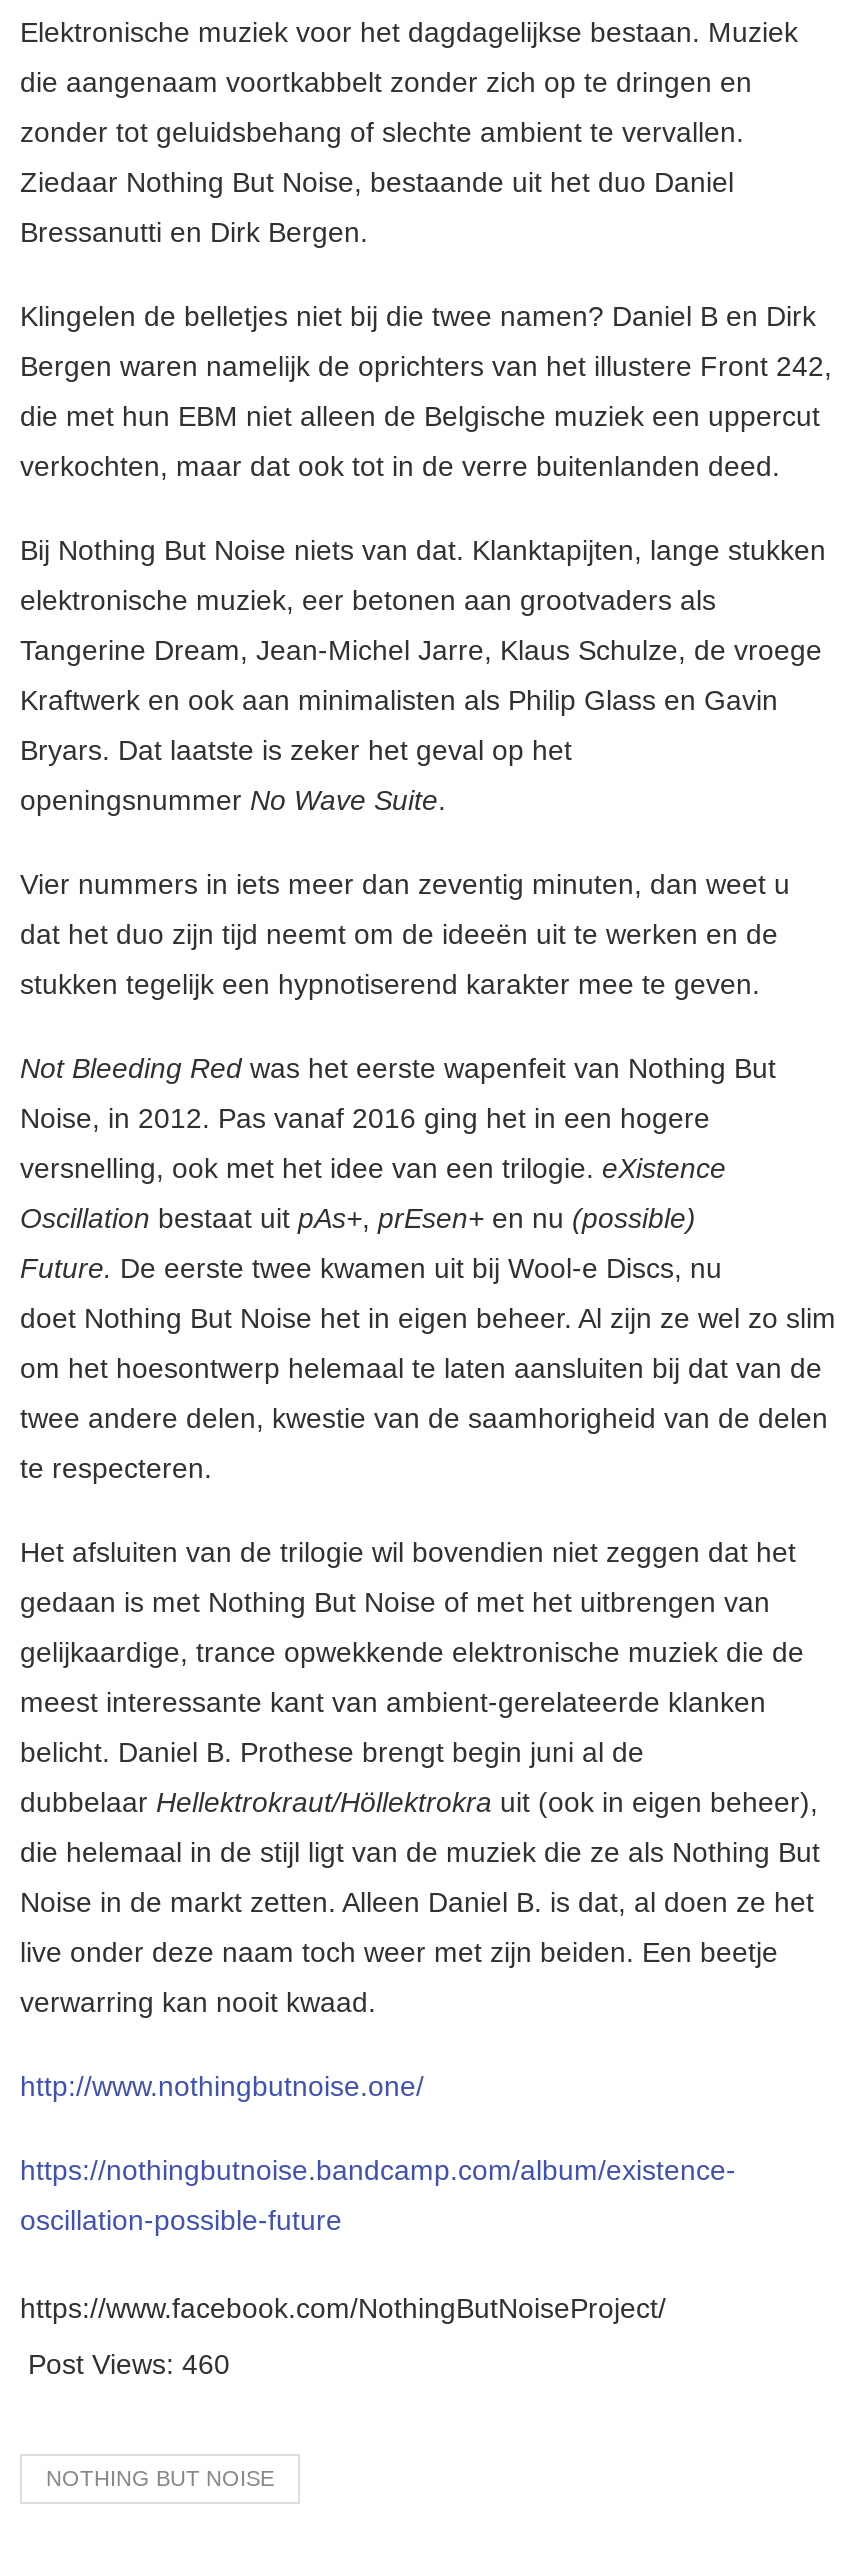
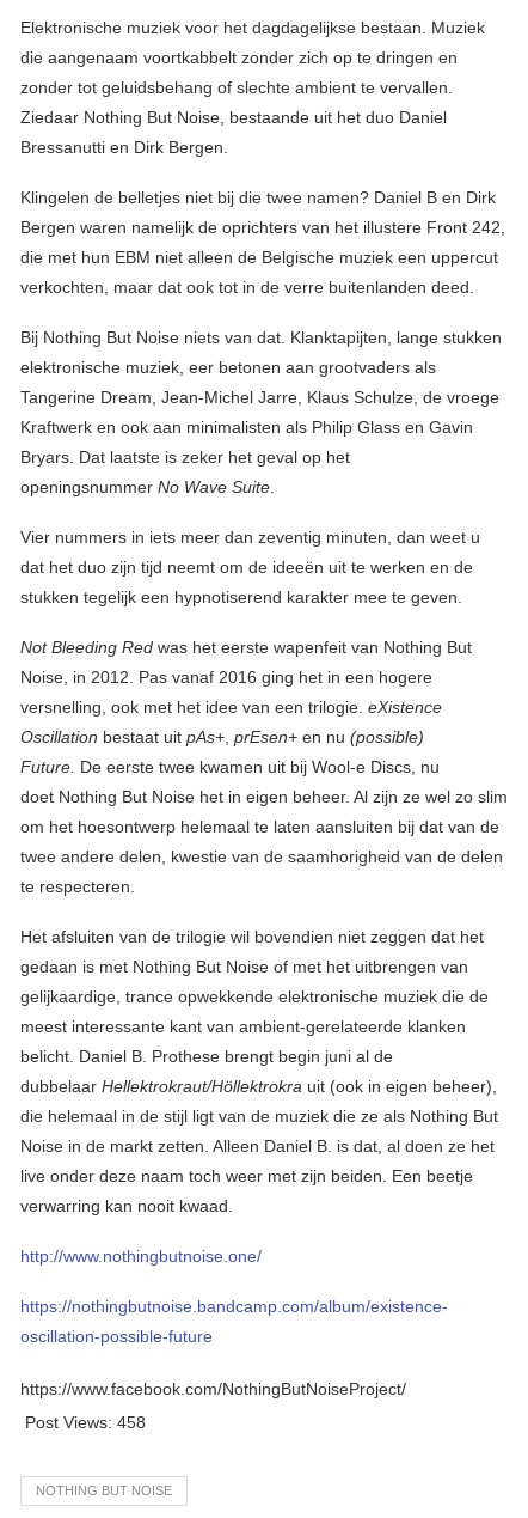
- Post Views: 460
+ Post Views: 458
